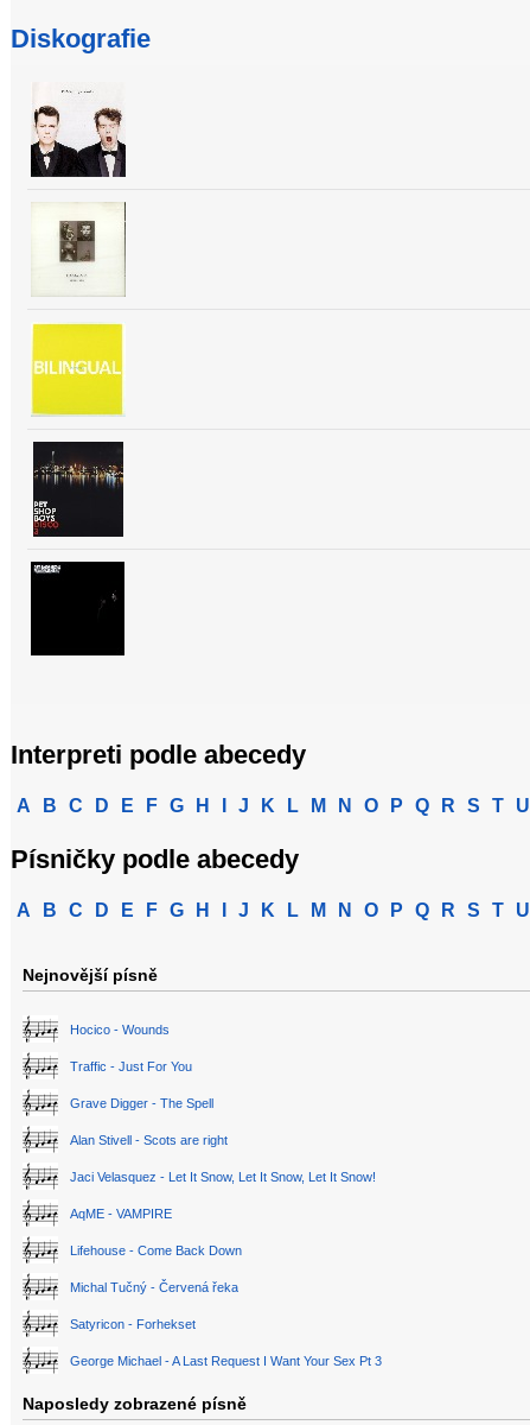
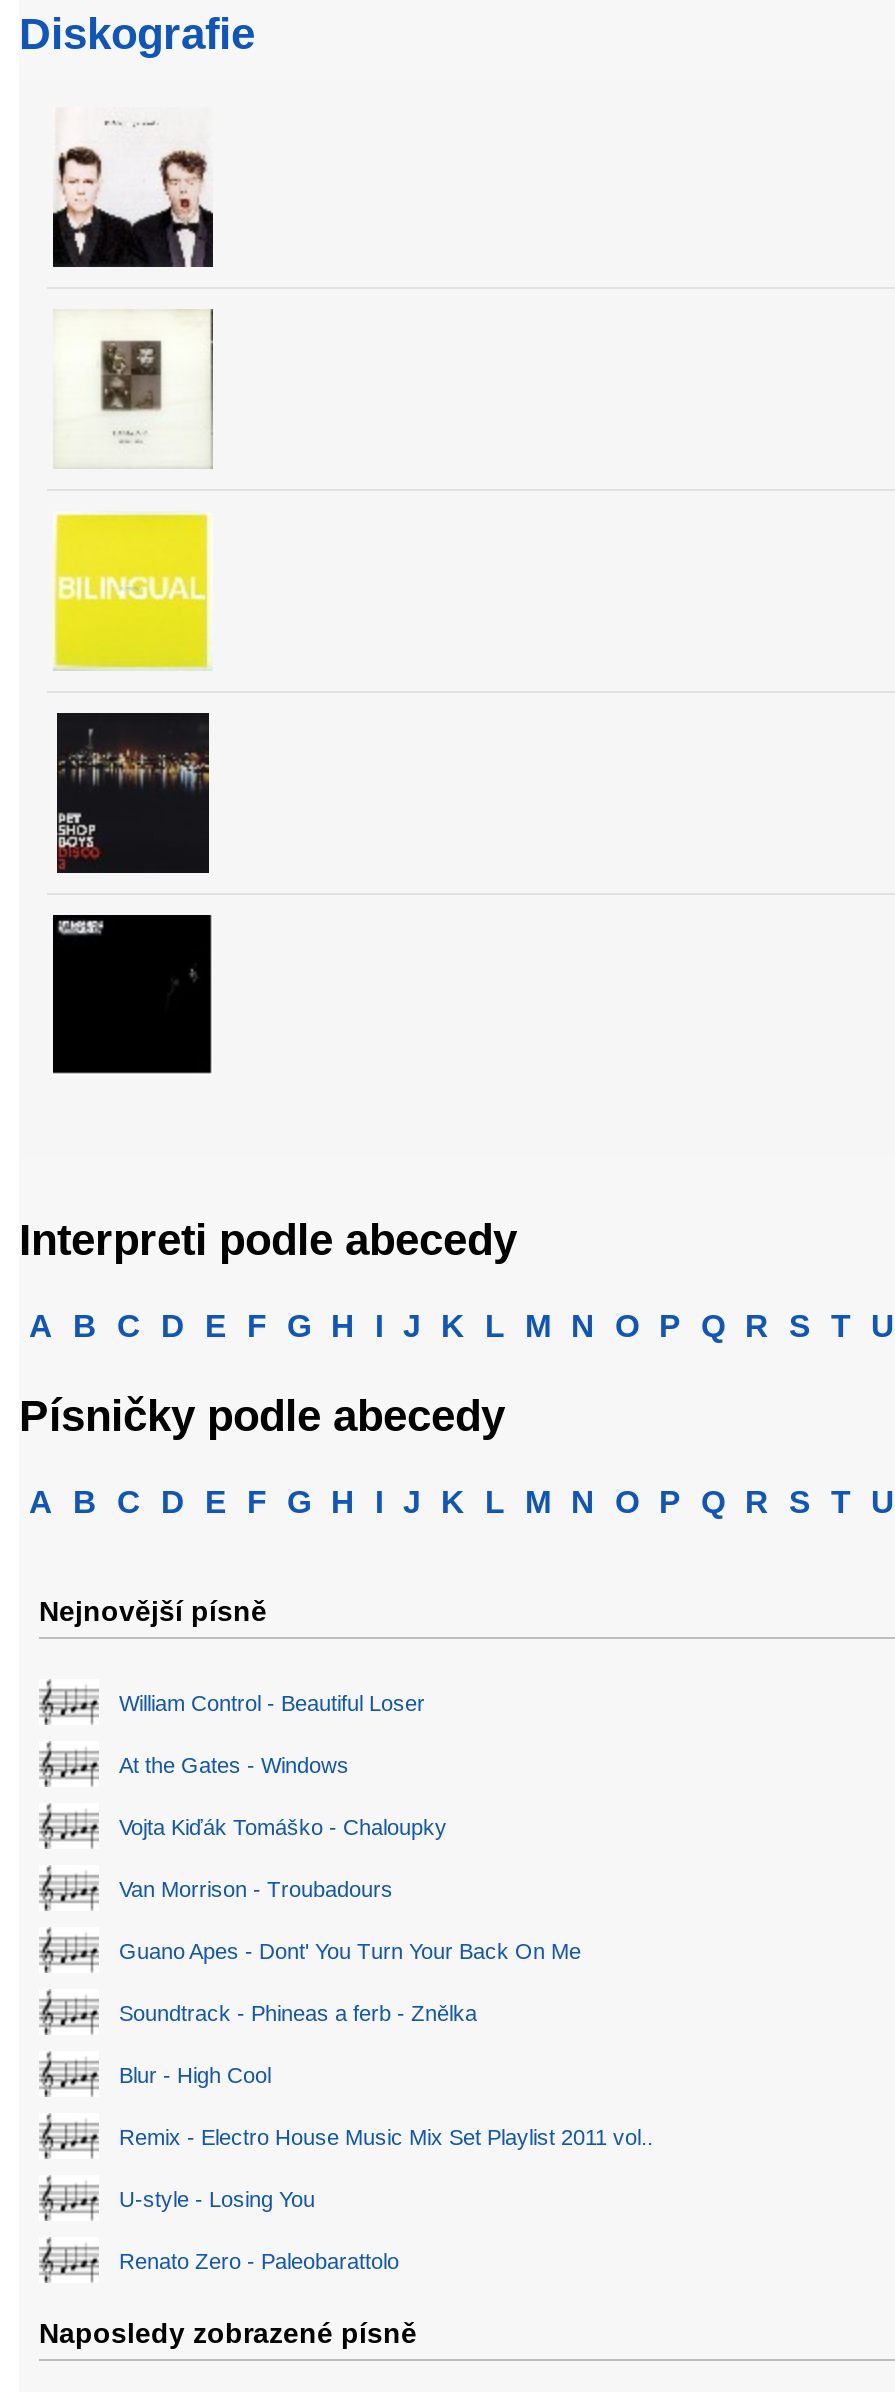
- Hocico - Wounds
+ William Control - Beautiful Loser

- Traffic - Just For You
+ At the Gates - Windows

- Grave Digger - The Spell
+ Vojta Kiďák Tomáško - Chaloupky

- Alan Stivell - Scots are right
+ Van Morrison - Troubadours

- Jaci Velasquez - Let It Snow, Let It Snow, Let It Snow!
+ Guano Apes - Dont' You Turn Your Back On Me

- AqME - VAMPIRE
+ Soundtrack - Phineas a ferb - Znělka

- Lifehouse - Come Back Down
+ Blur - High Cool

- Michal Tučný - Červená řeka
+ Remix - Electro House Music Mix Set Playlist 2011 vol..

- Satyricon - Forhekset
+ U-style - Losing You

- George Michael - A Last Request I Want Your Sex Pt 3
+ Renato Zero - Paleobarattolo
